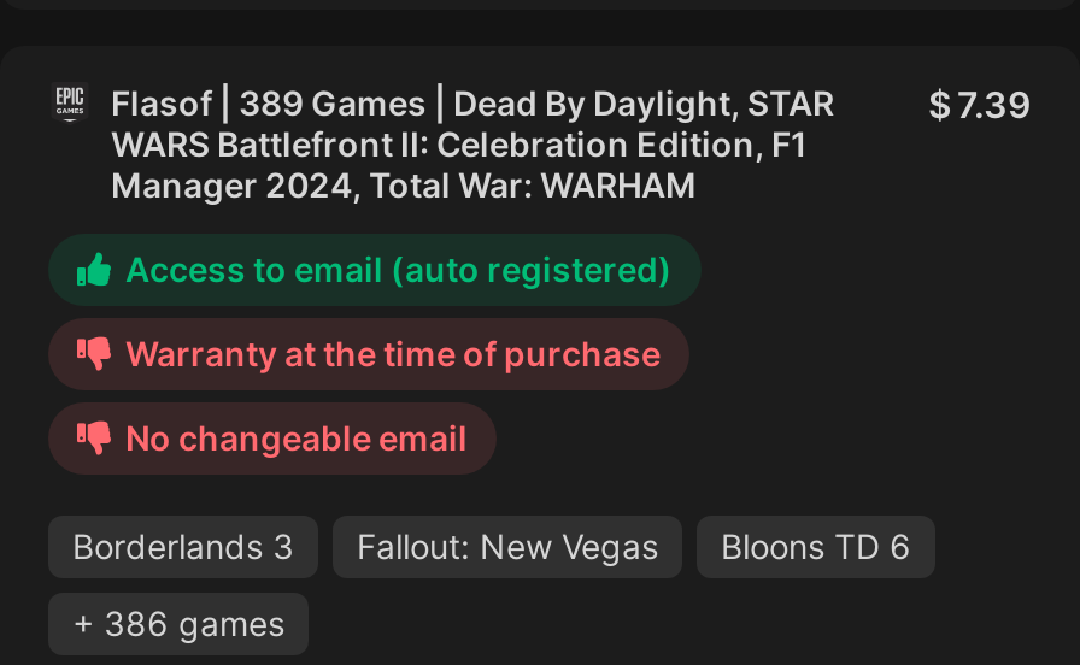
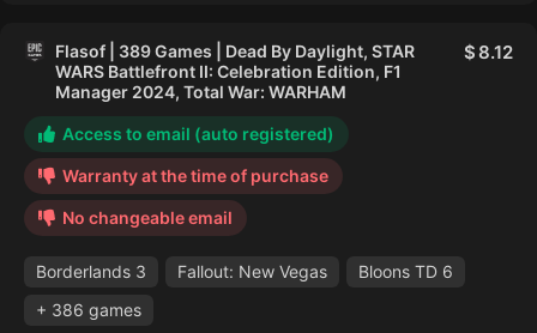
- 7.39
+ 8.12
